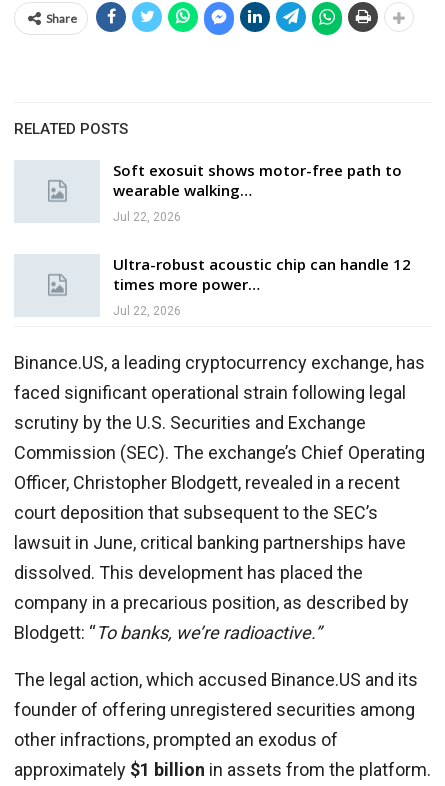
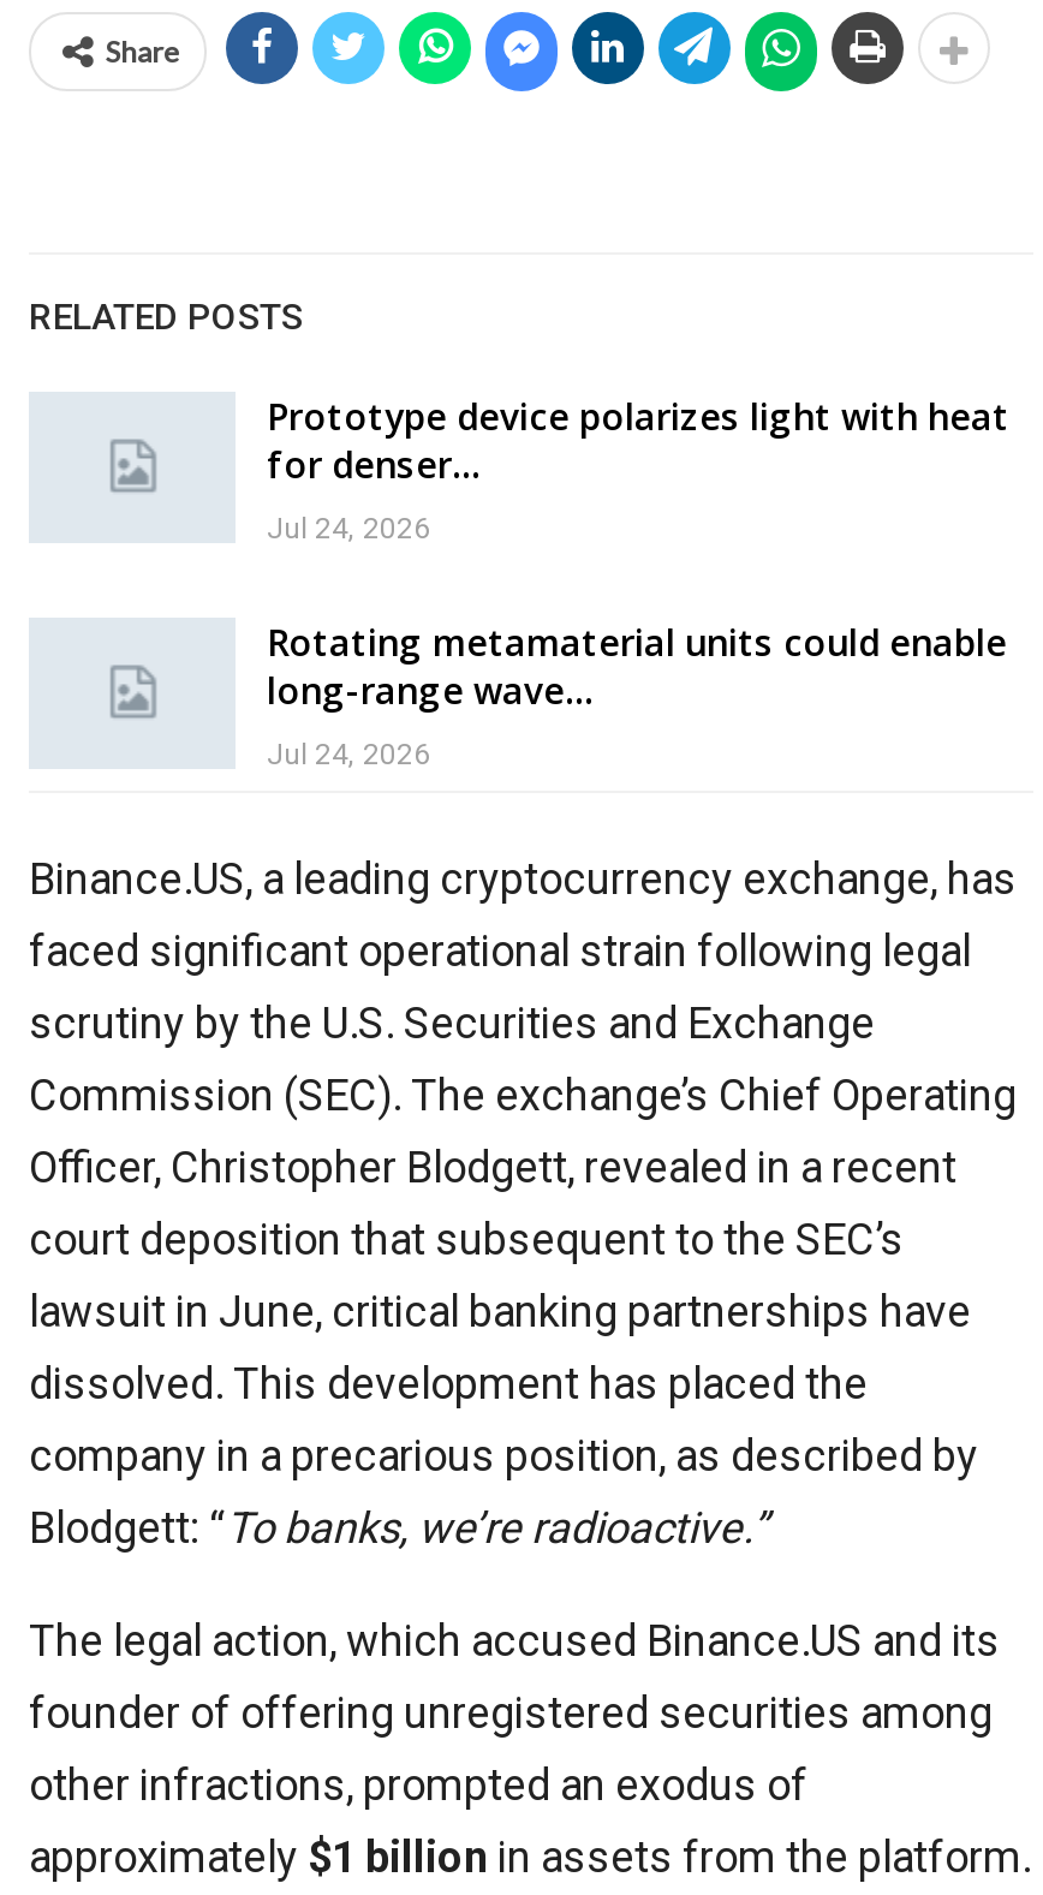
- Soft exosuit shows motor-free path to
- wearable walking…
+ Prototype device polarizes light with heat
+ for denser…

- Jul 22, 2026
+ Jul 24, 2026

- Ultra-robust acoustic chip can handle 12
- times more power…
+ Rotating metamaterial units could enable
+ long-range wave…

- Jul 22, 2026
+ Jul 24, 2026
